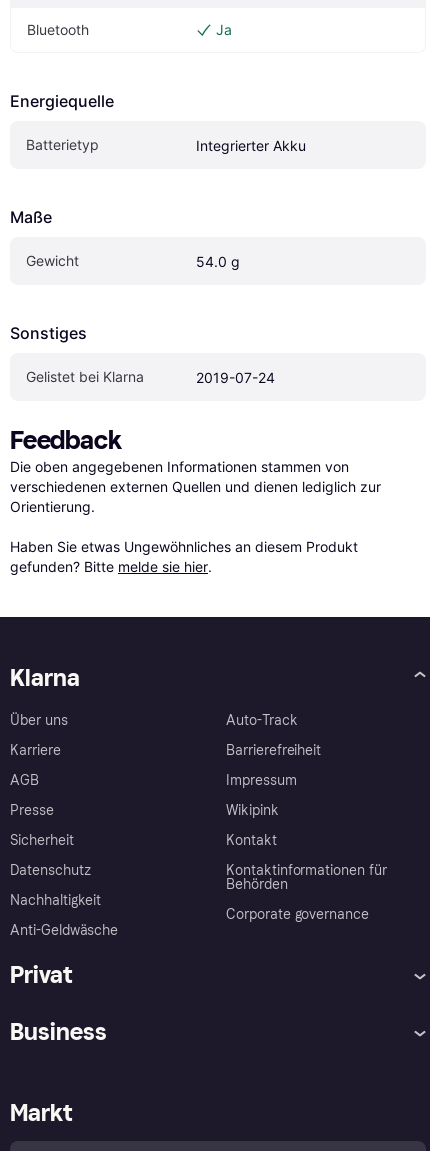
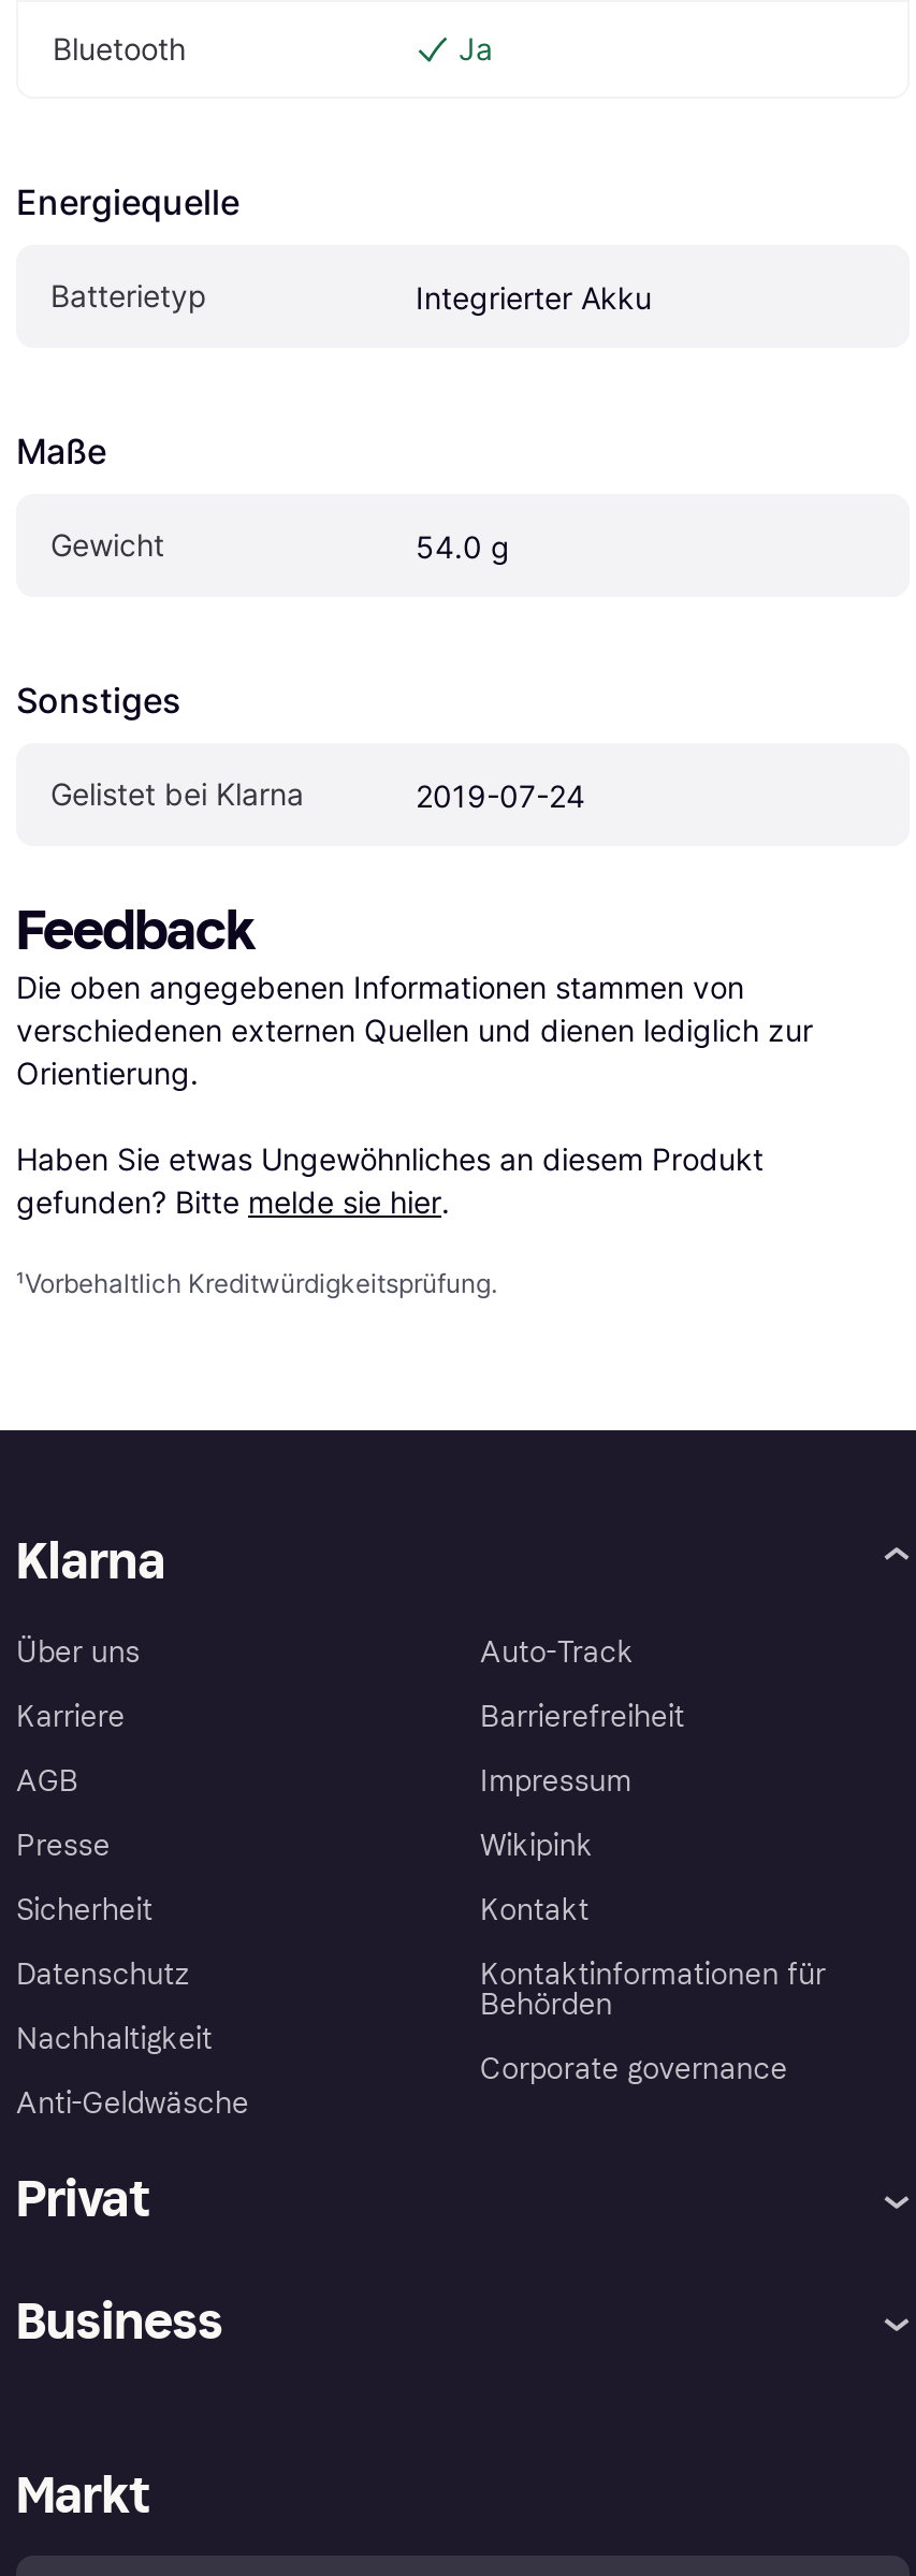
+ ¹Vorbehaltlich Kreditwürdigkeitsprüfung.
